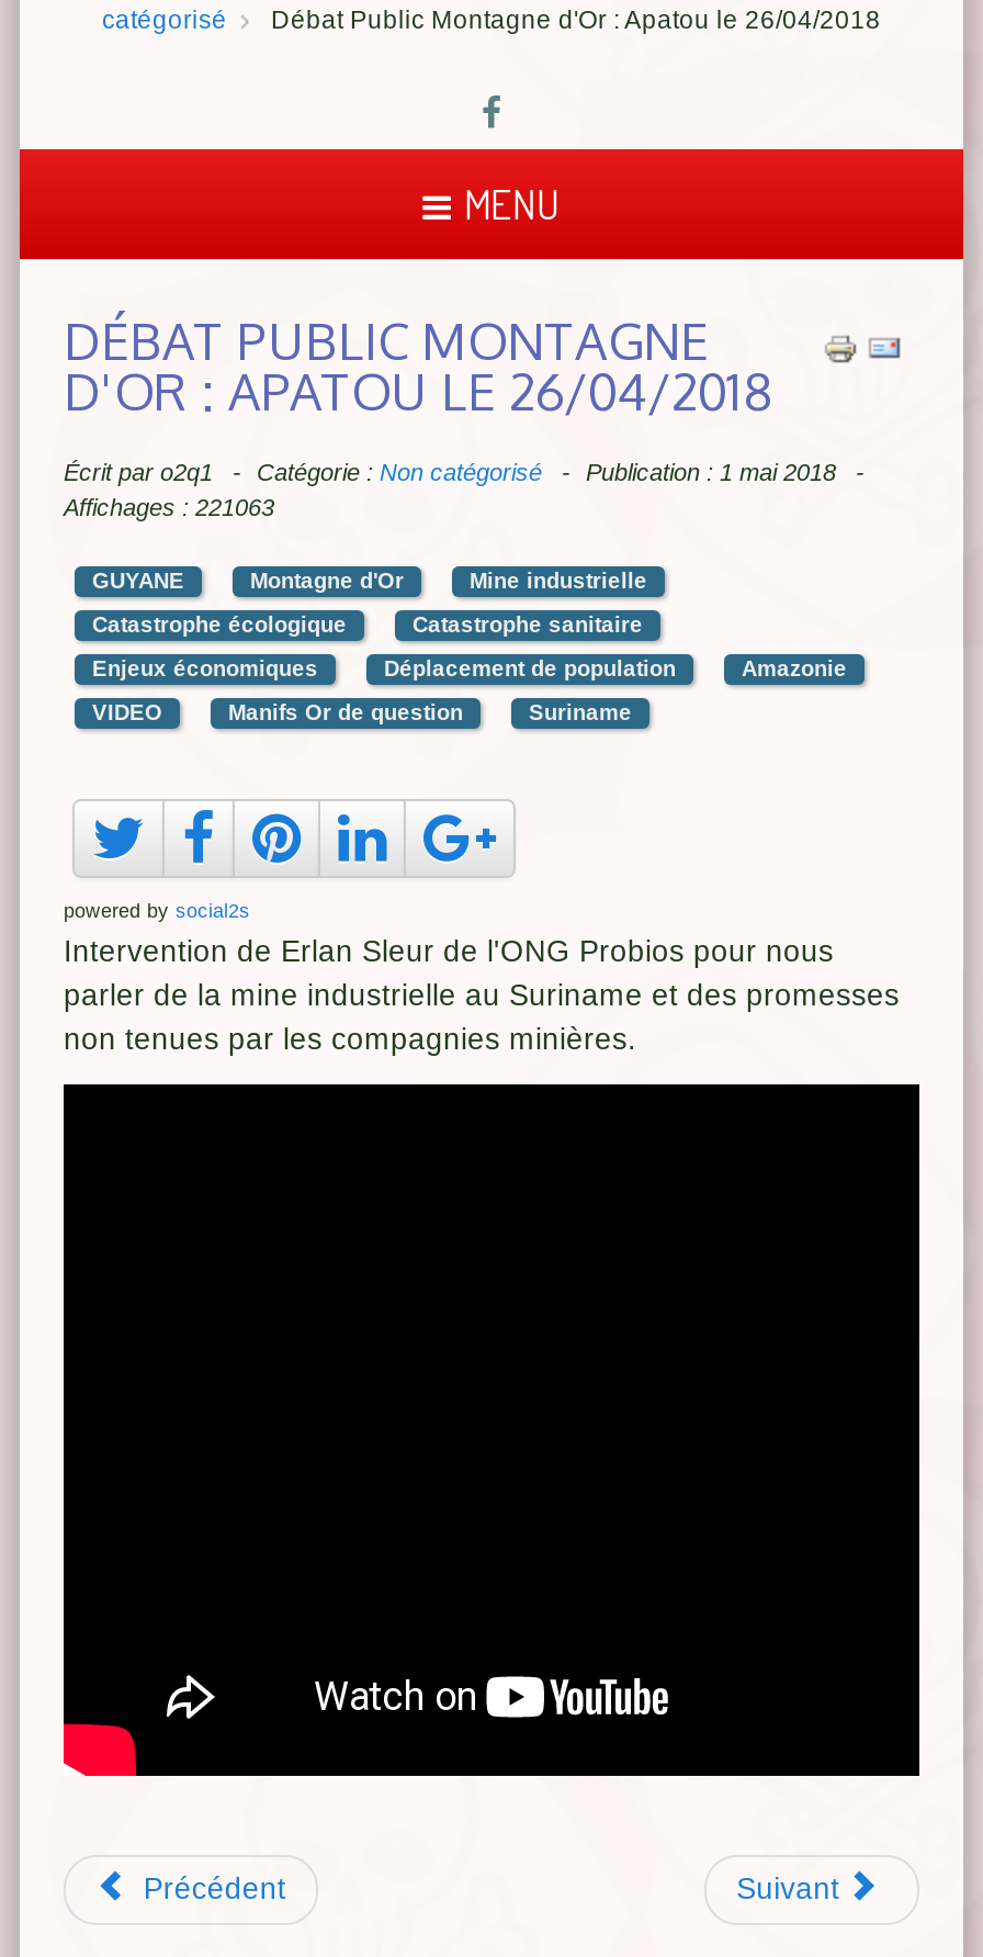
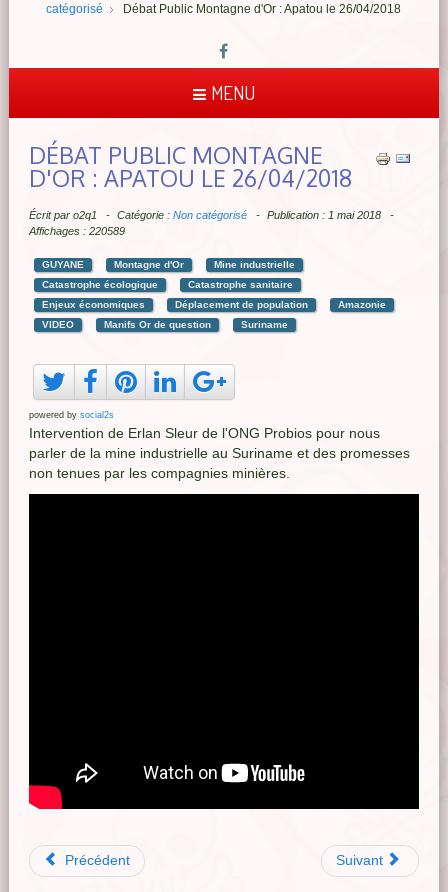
- Affichages : 221063
+ Affichages : 220589
